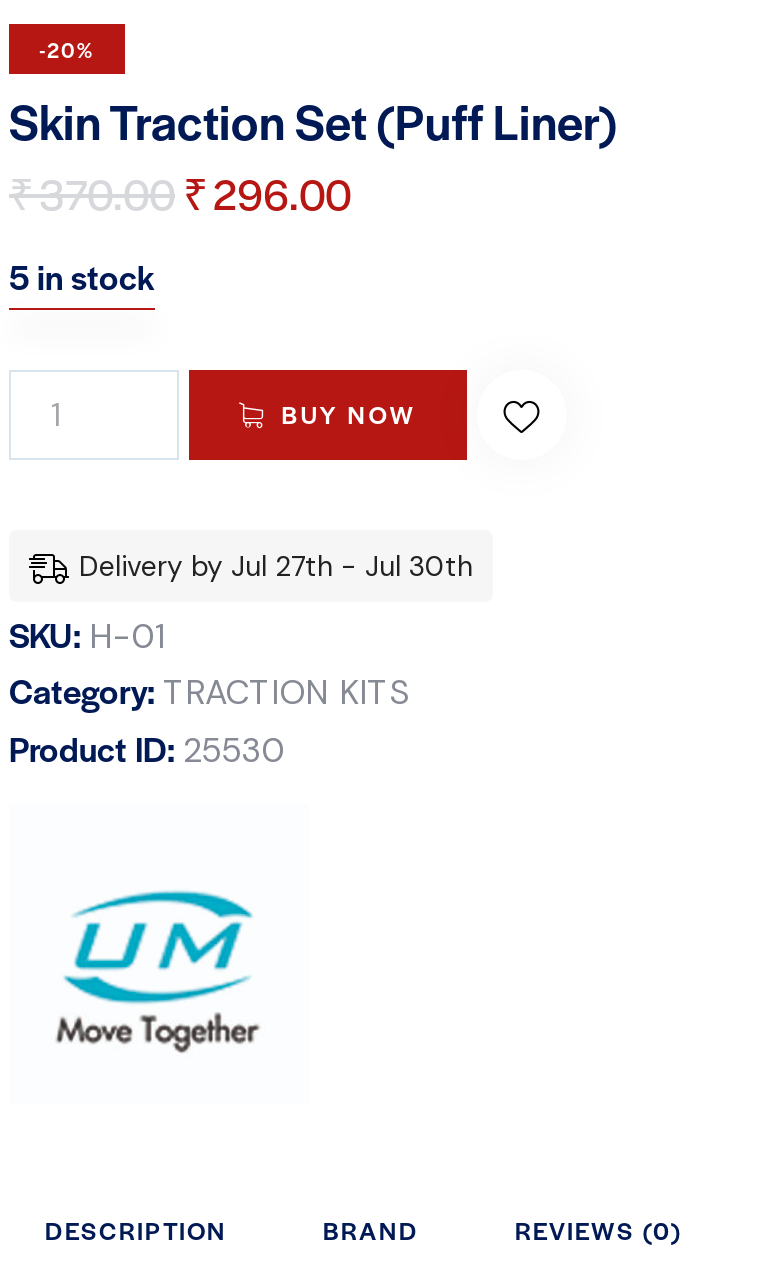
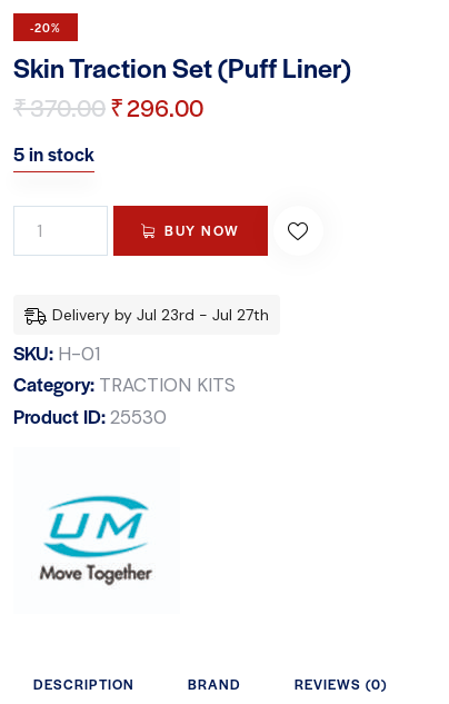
- Delivery by Jul 27th - Jul 30th
+ Delivery by Jul 23rd - Jul 27th
